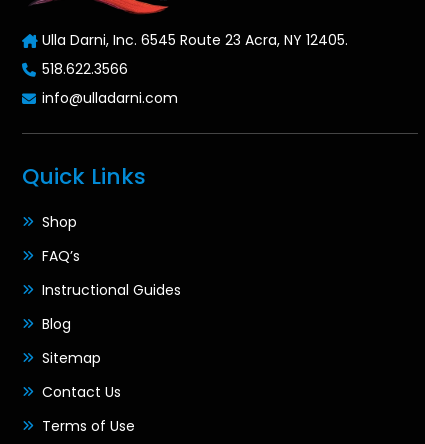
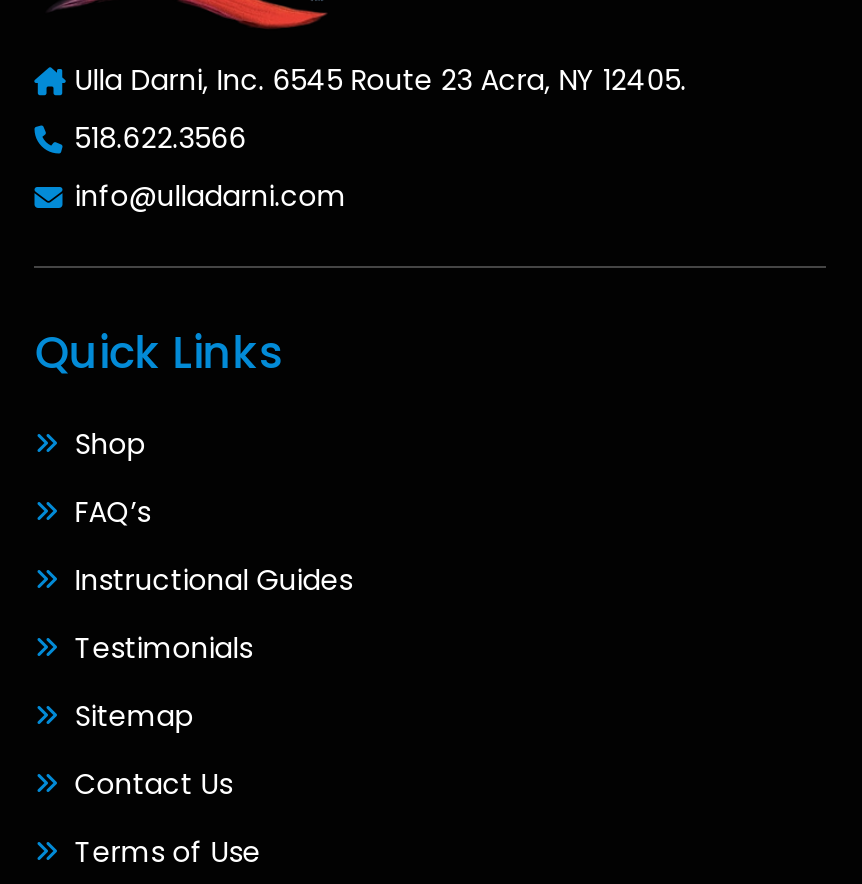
- Blog
+ Testimonials
